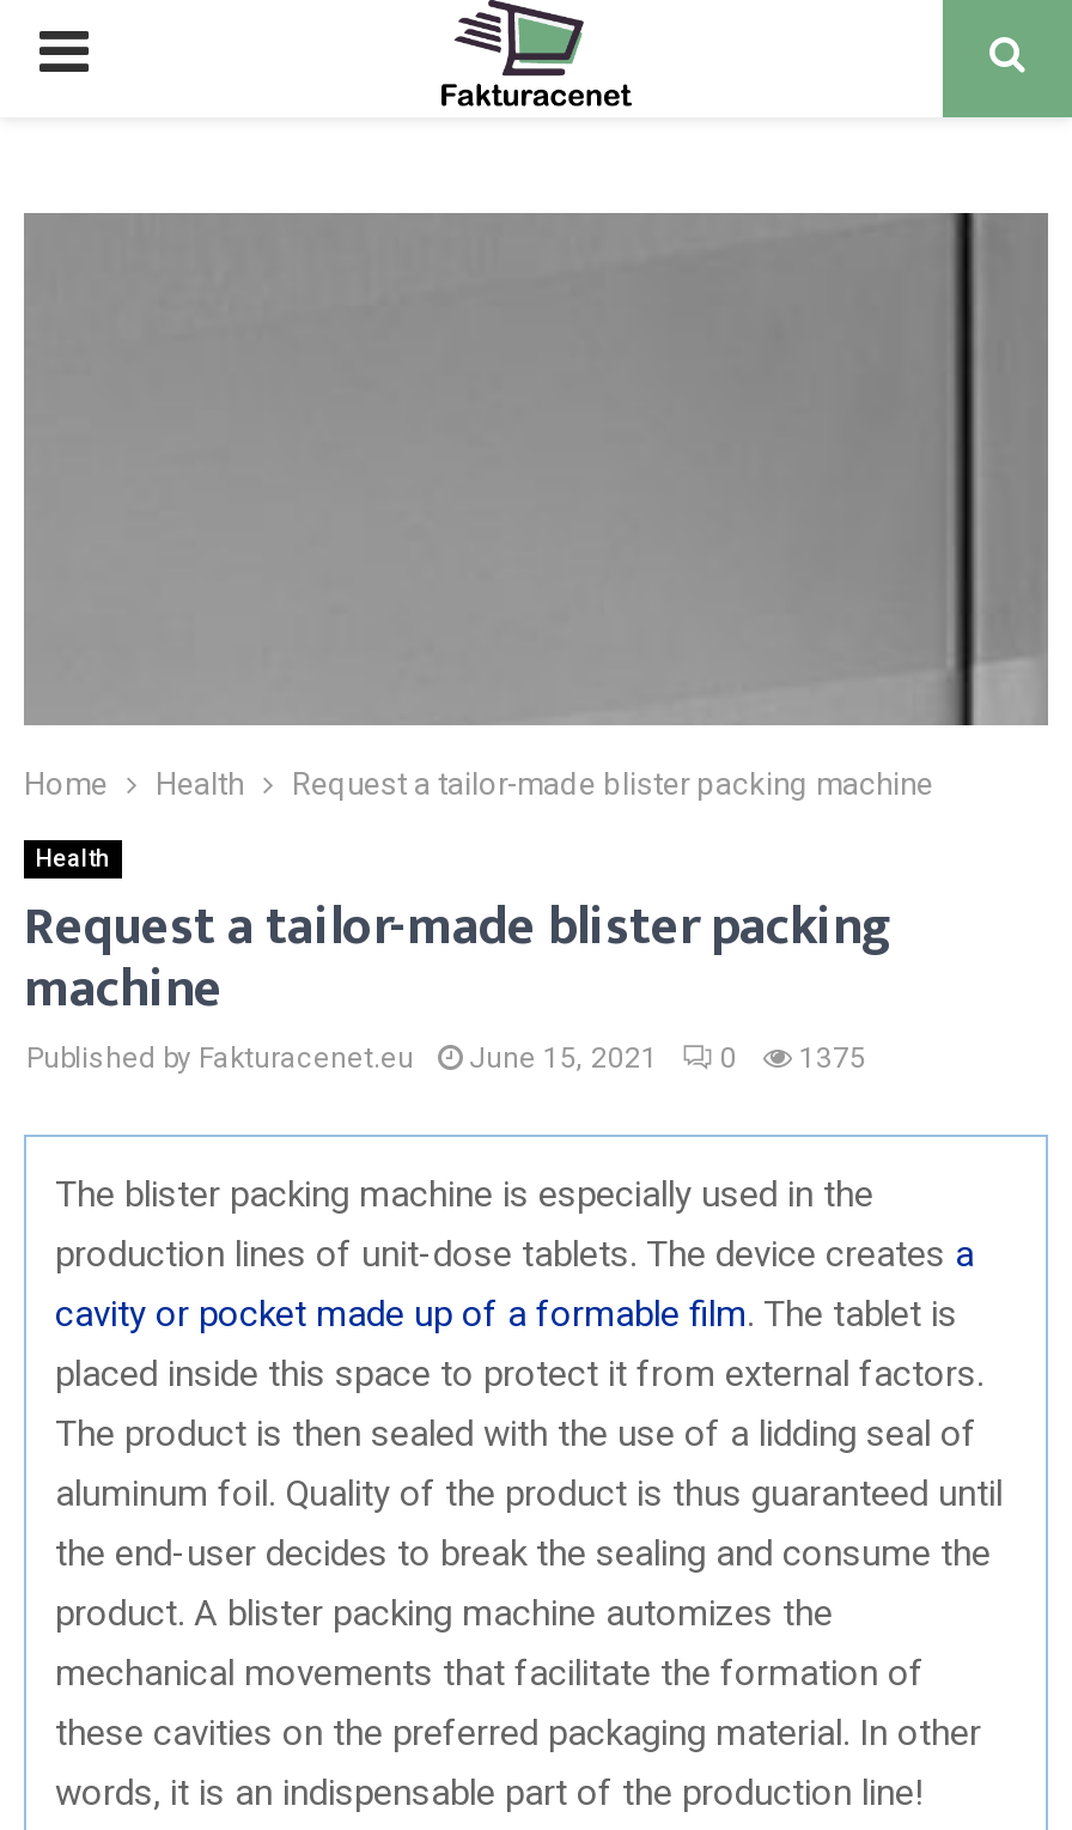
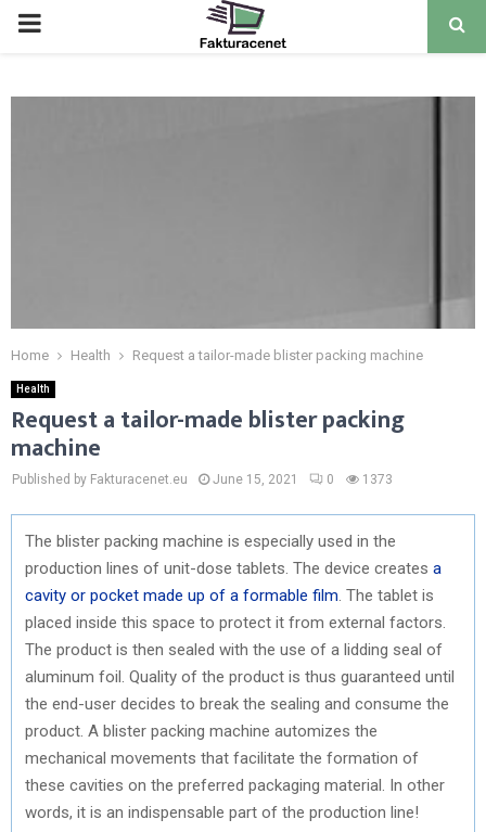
- Published by Fakturacenet.eu June 15, 2021 0 1375
+ Published by Fakturacenet.eu June 15, 2021 0 1373
